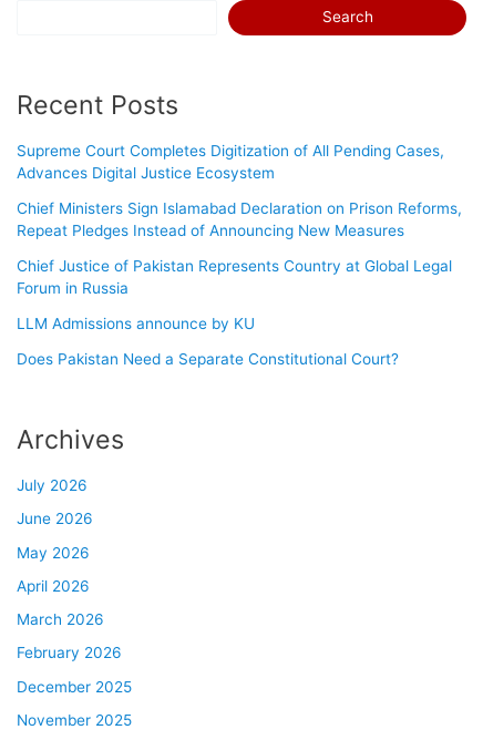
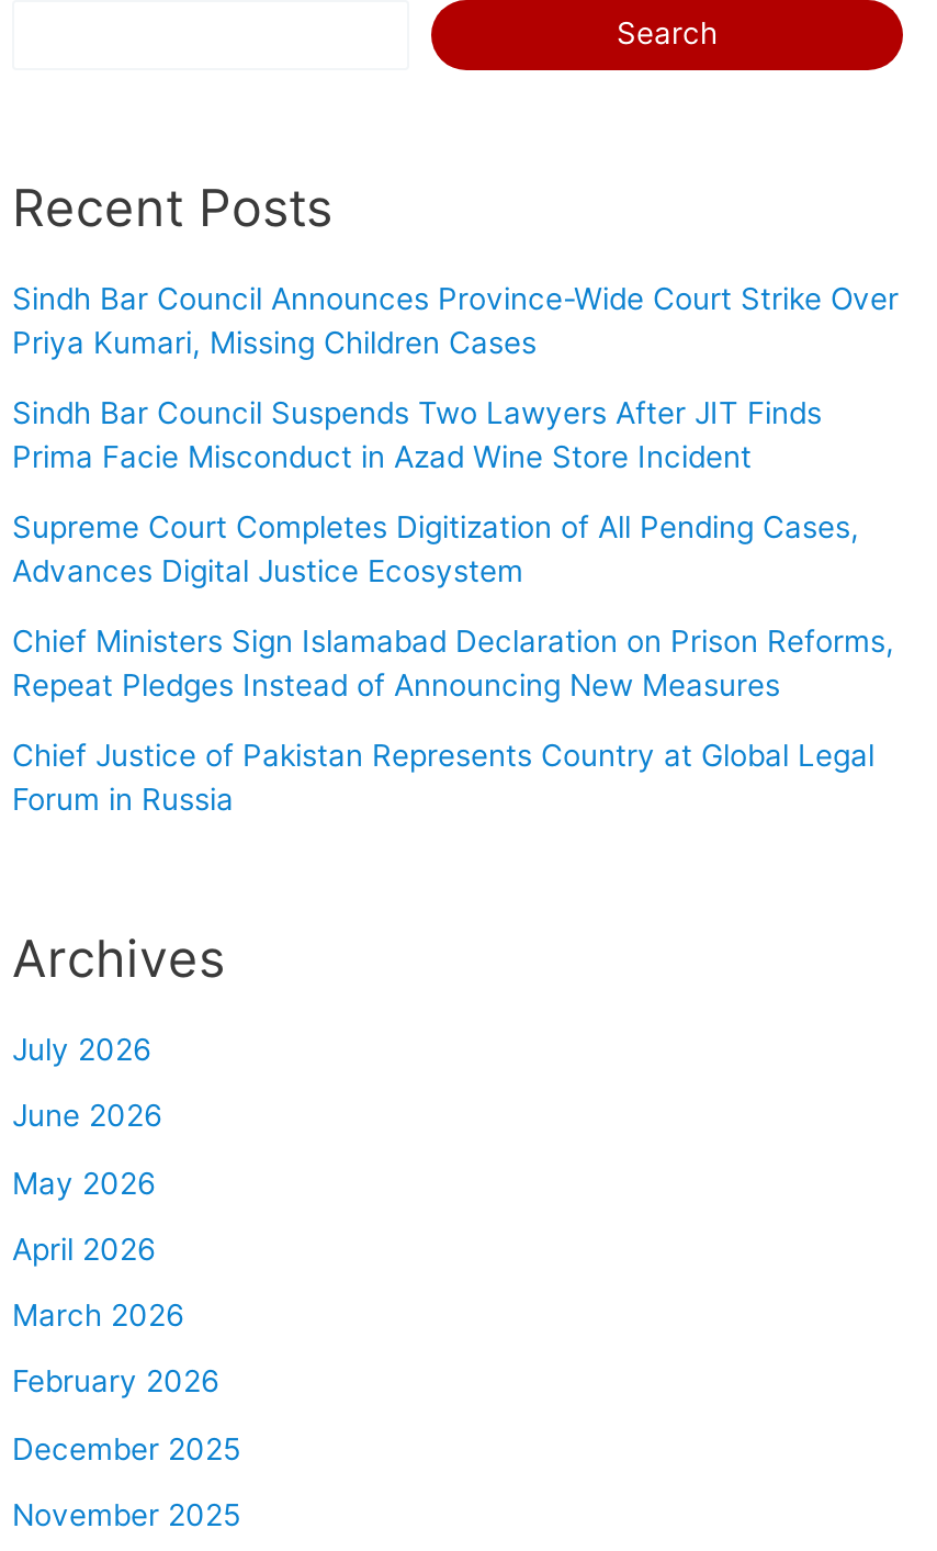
+ Sindh Bar Council Announces Province-Wide Court Strike Over
+ Priya Kumari, Missing Children Cases
+ Sindh Bar Council Suspends Two Lawyers After JIT Finds
+ Prima Facie Misconduct in Azad Wine Store Incident

moved down: Supreme Court Completes Digitization of All Pending Cases, | Advances Digital Justice Ecosystem | Chief Ministers Sign Islamabad Declaration on Prison Reforms, | Repeat Pledges Instead of Announcing New Measures | Chief Justice of Pakistan Represents Country at Global Legal | Forum in Russia

- LLM Admissions announce by KU
- Does Pakistan Need a Separate Constitutional Court?
